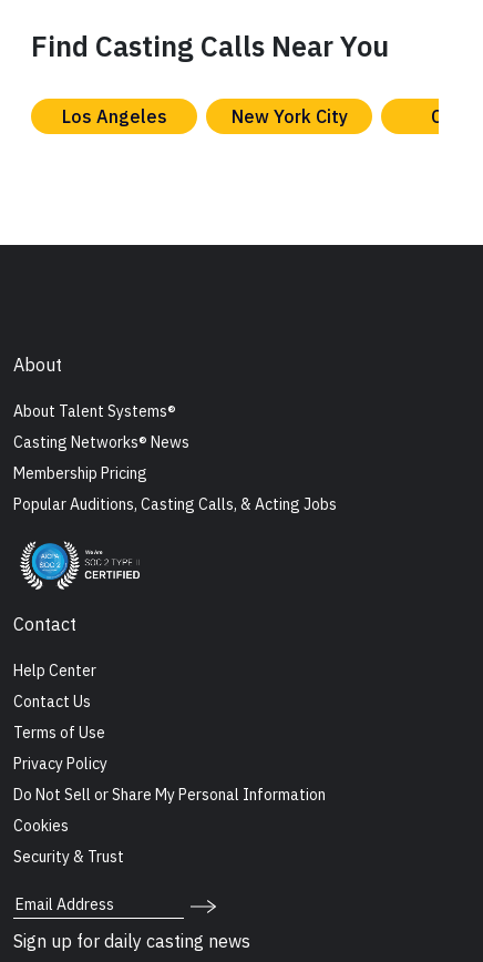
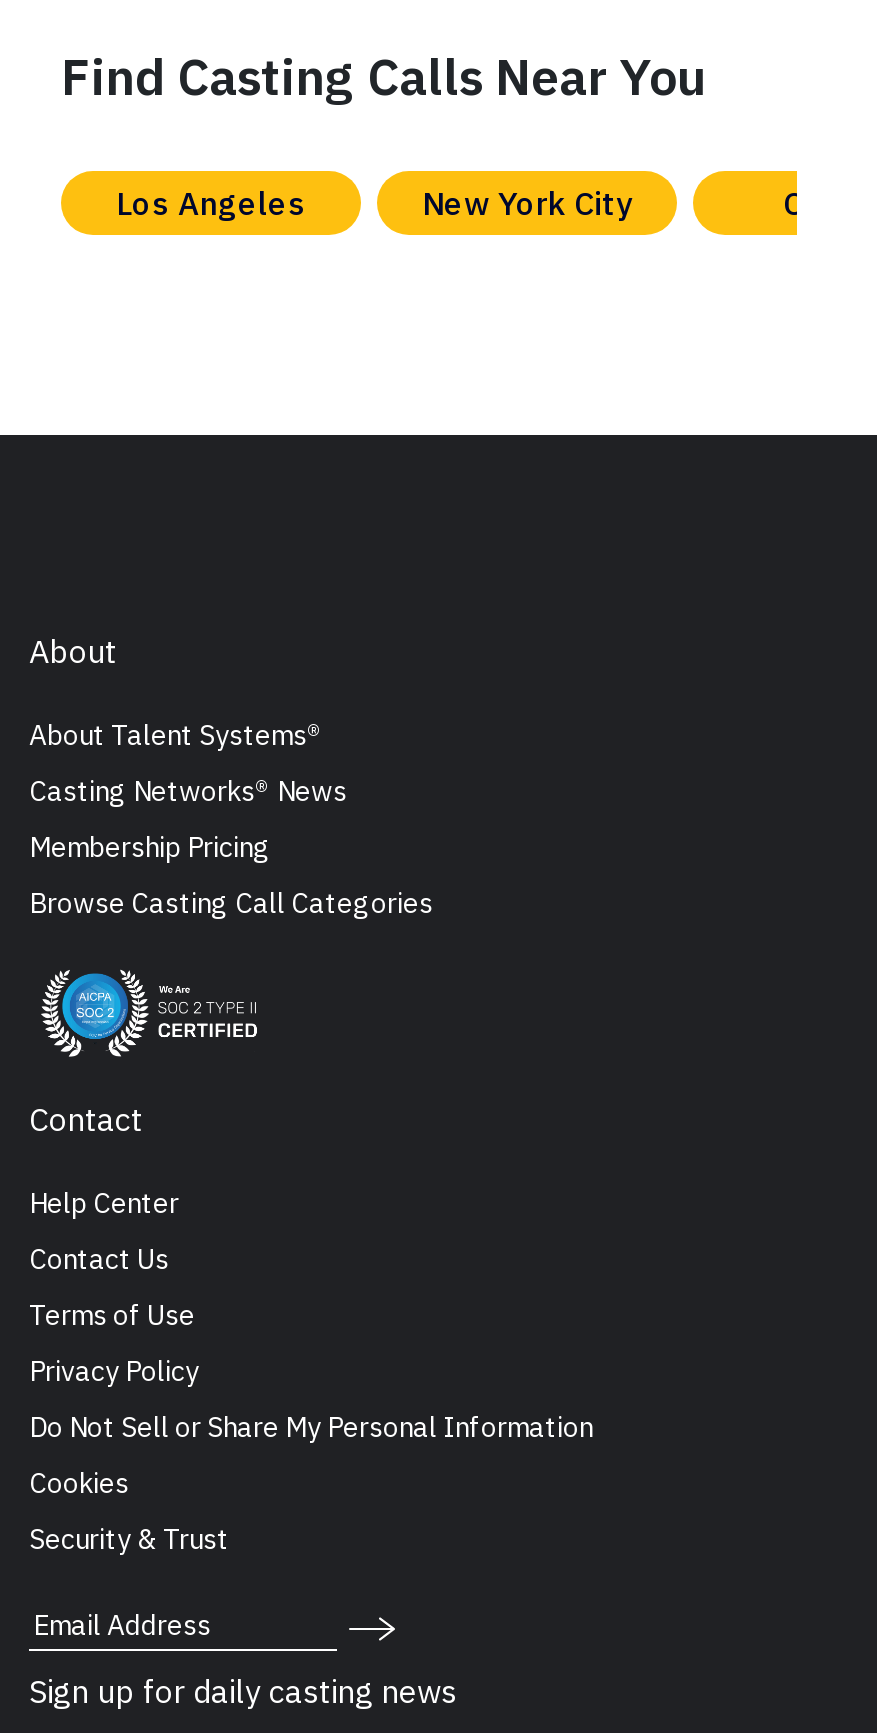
- Popular Auditions, Casting Calls, & Acting Jobs
+ Browse Casting Call Categories
